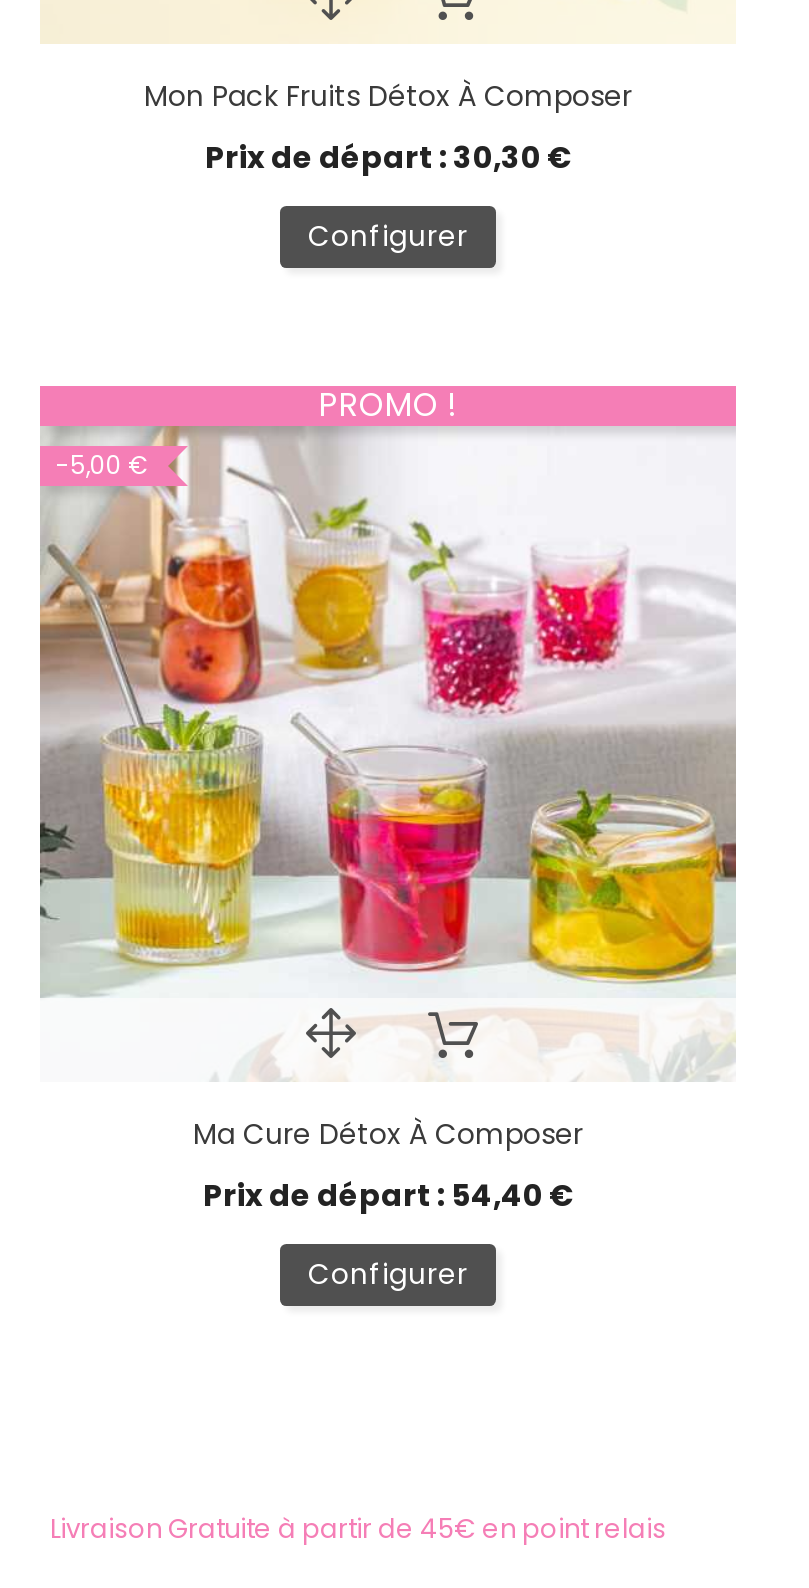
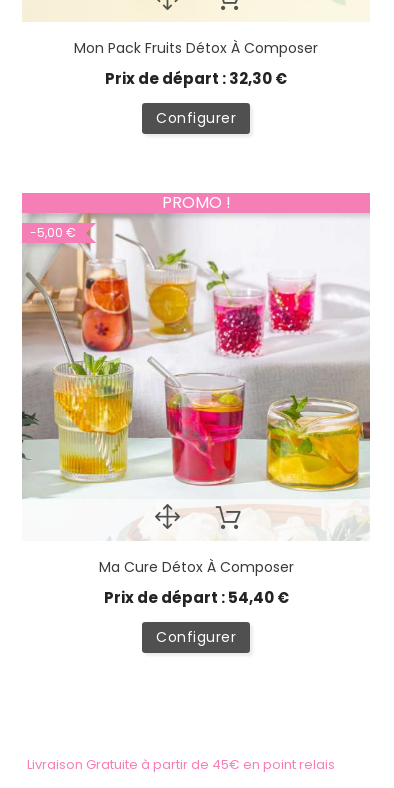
- Prix de départ : 30,30 €
+ Prix de départ : 32,30 €
